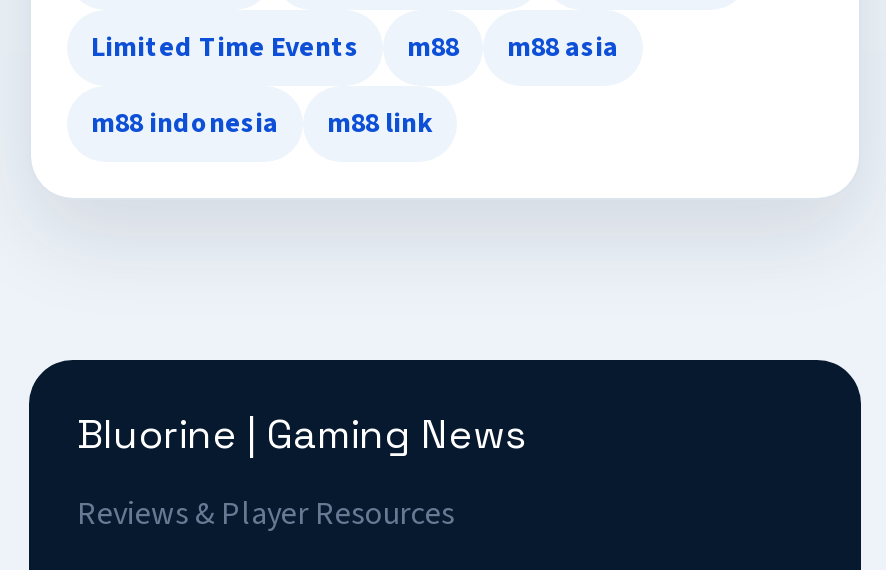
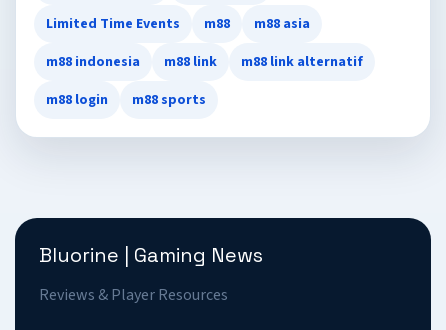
+ m88 link alternatif
+ m88 login
+ m88 sports
